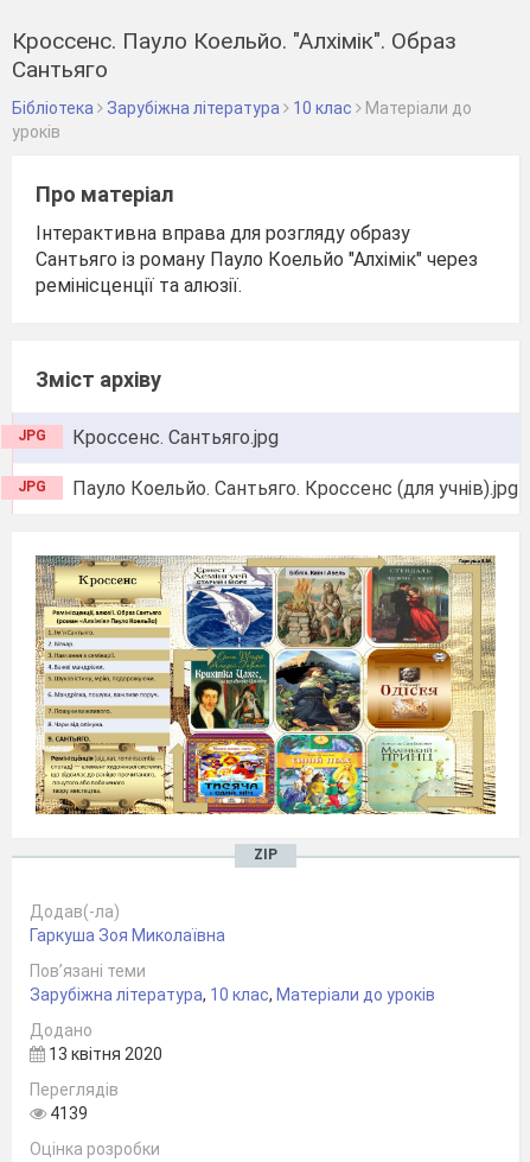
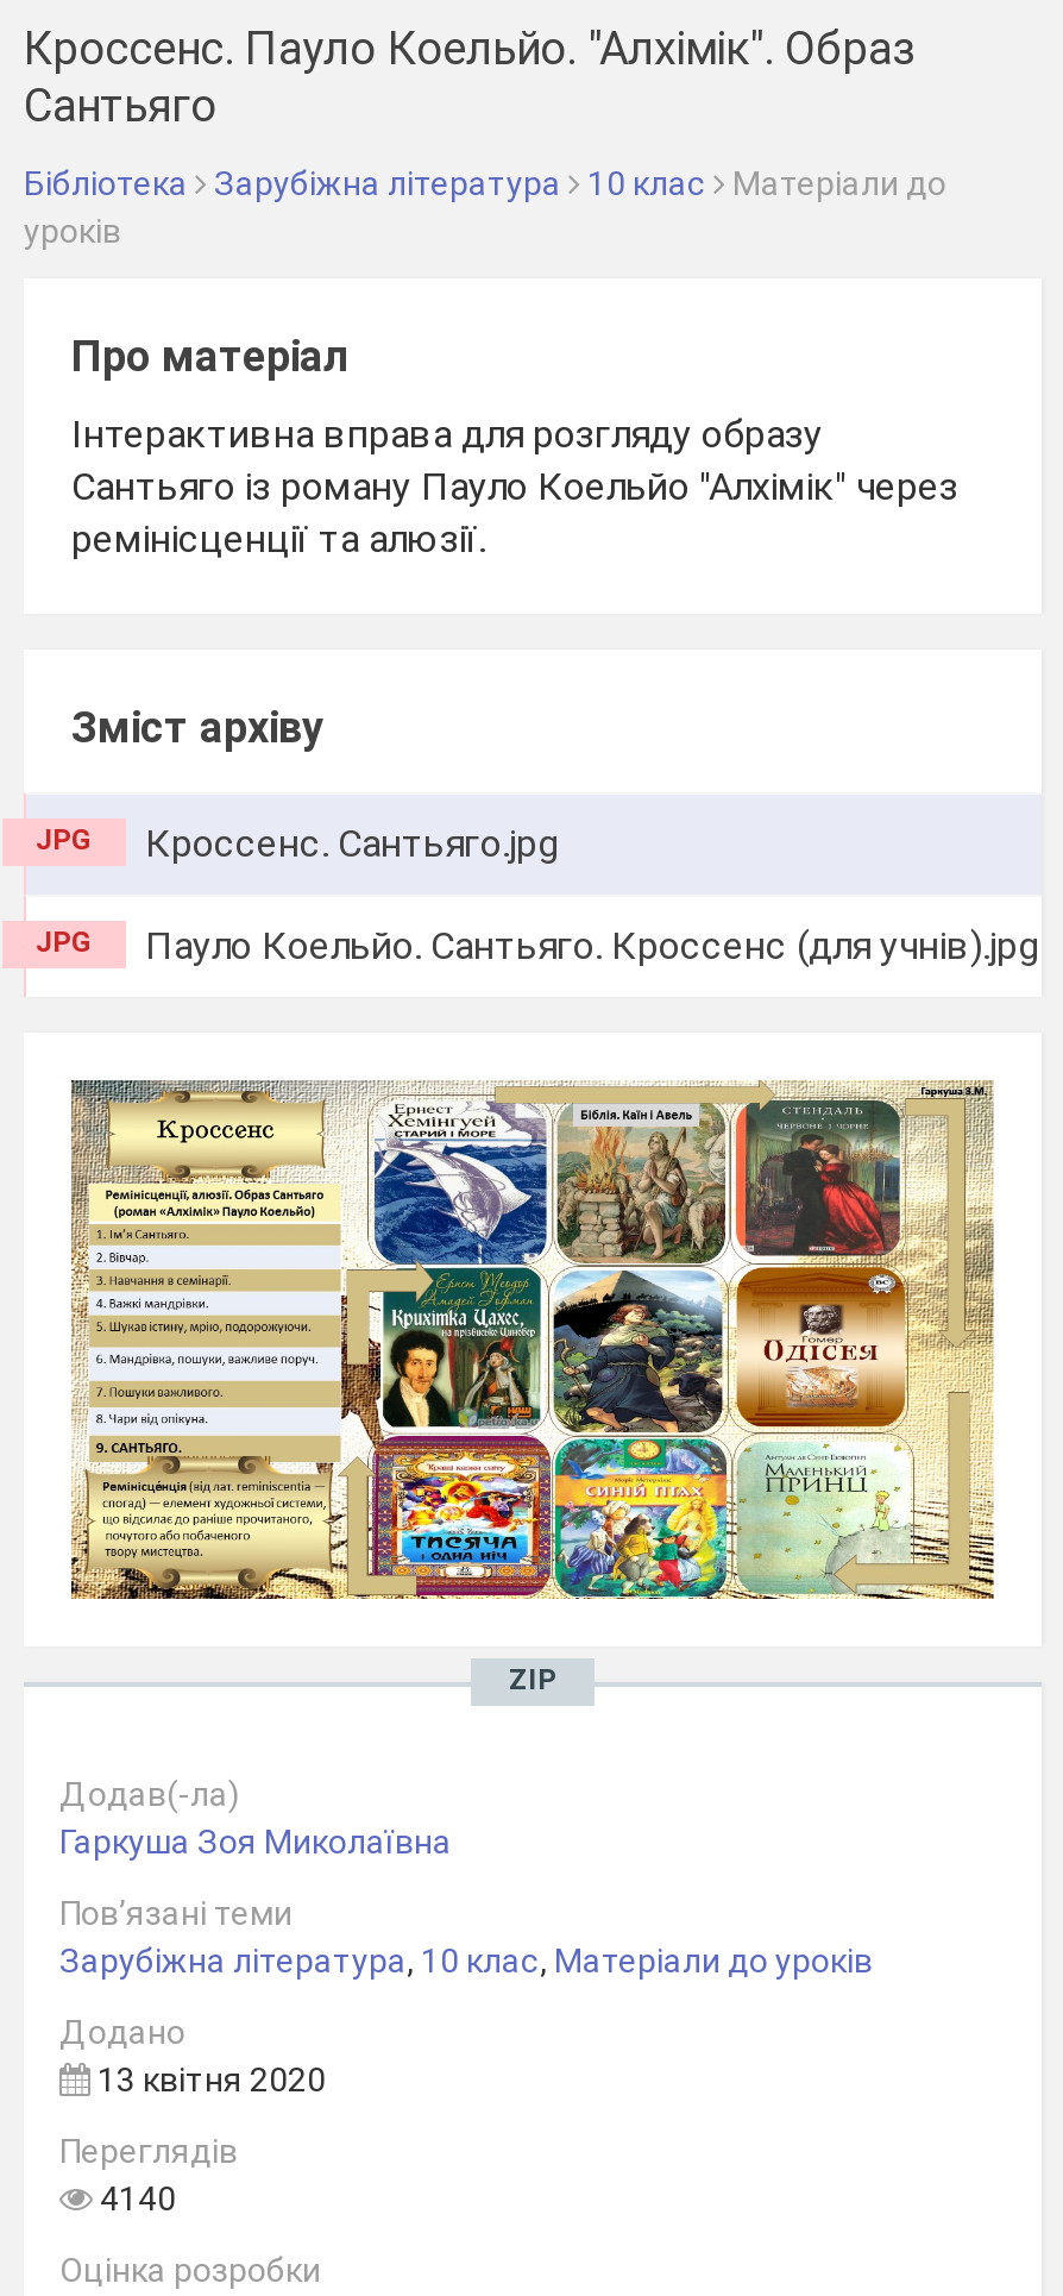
- 4139
+ 4140
